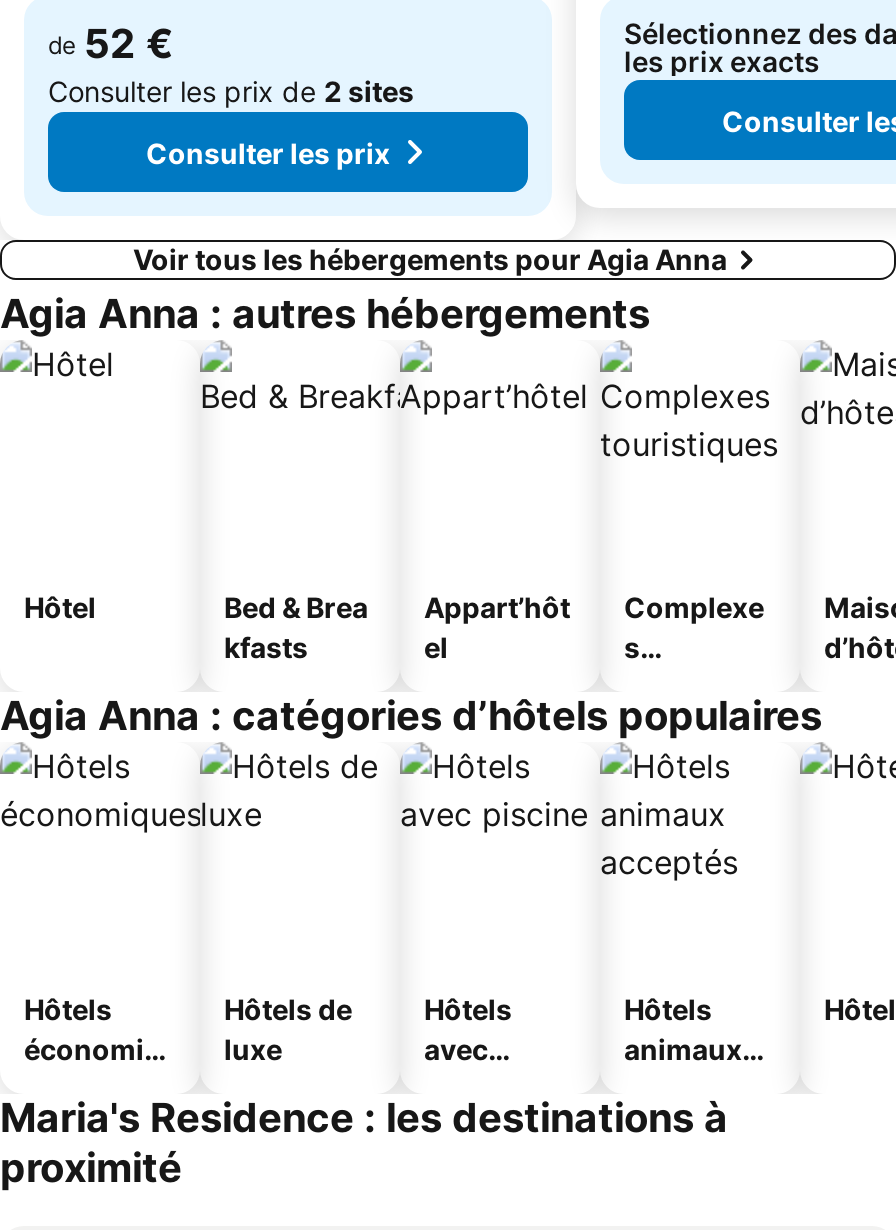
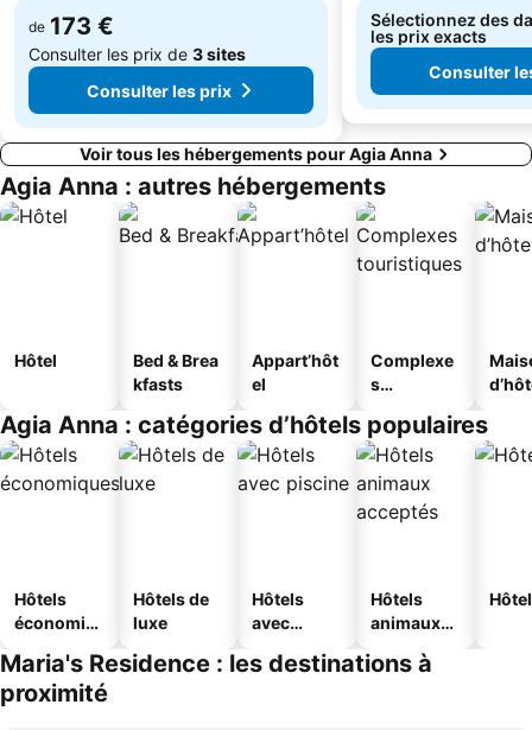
- de 52 €
- Consulter les prix de 2 sites
+ de 173 €
+ Consulter les prix de 3 sites
